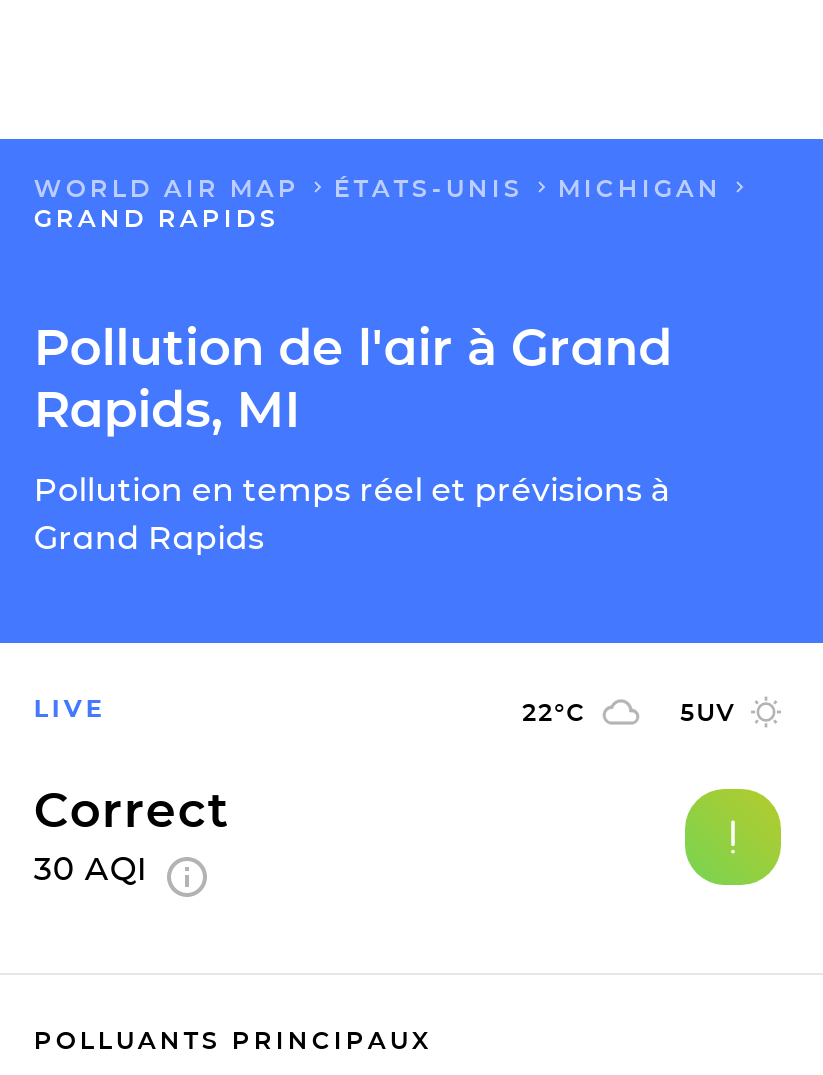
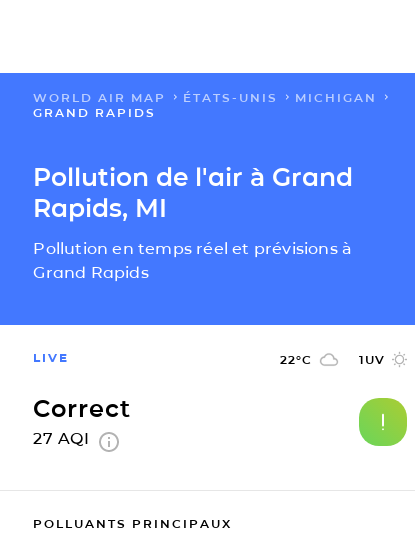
- 5UV
+ 1UV

- 30 AQI
+ 27 AQI
